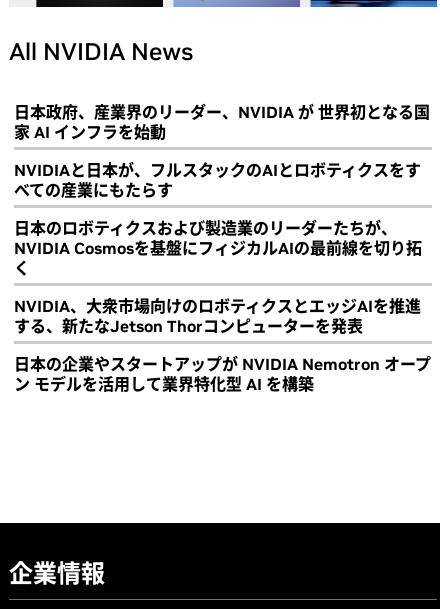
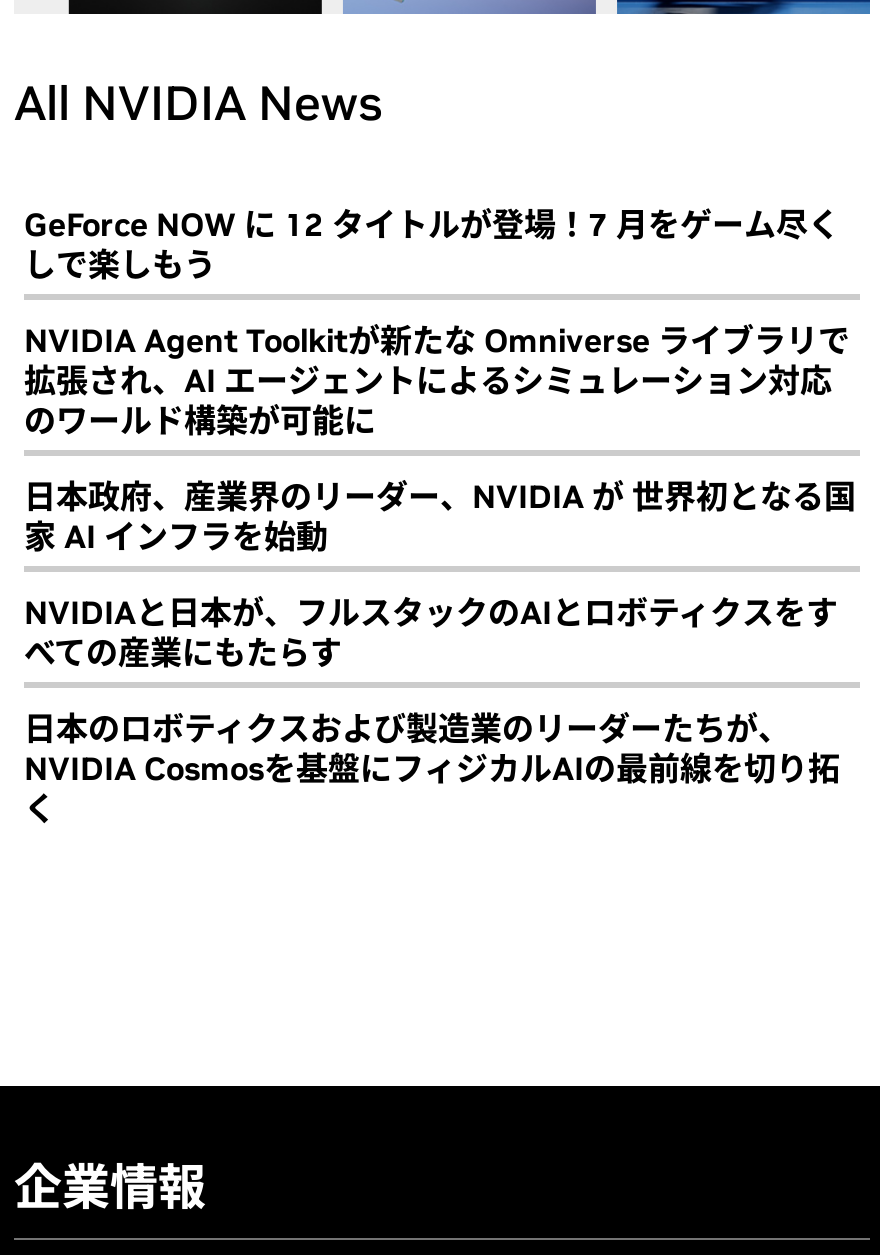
+ GeForce NOW に 12 タイトルが登場！7 月をゲーム尽く
+ しで楽しもう
+ NVIDIA Agent Toolkitが新たな Omniverse ライブラリで
+ 拡張され、AI エージェントによるシミュレーション対応
+ のワールド構築が可能に

moved down: 日本政府、産業界のリーダー、NVIDIA が 世界初となる国 | 家 AI インフラを始動 | NVIDIAと日本が、フルスタックのAIとロボティクスをす | べての産業にもたらす | 日本のロボティクスおよび製造業のリーダーたちが、 | NVIDIA Cosmosを基盤にフィジカルAIの最前線を切り拓 | く

- NVIDIA、大衆市場向けのロボティクスとエッジAIを推進
- する、新たなJetson Thorコンピューターを発表
- 日本の企業やスタートアップが NVIDIA Nemotron オープ
- ン モデルを活用して業界特化型 AI を構築
